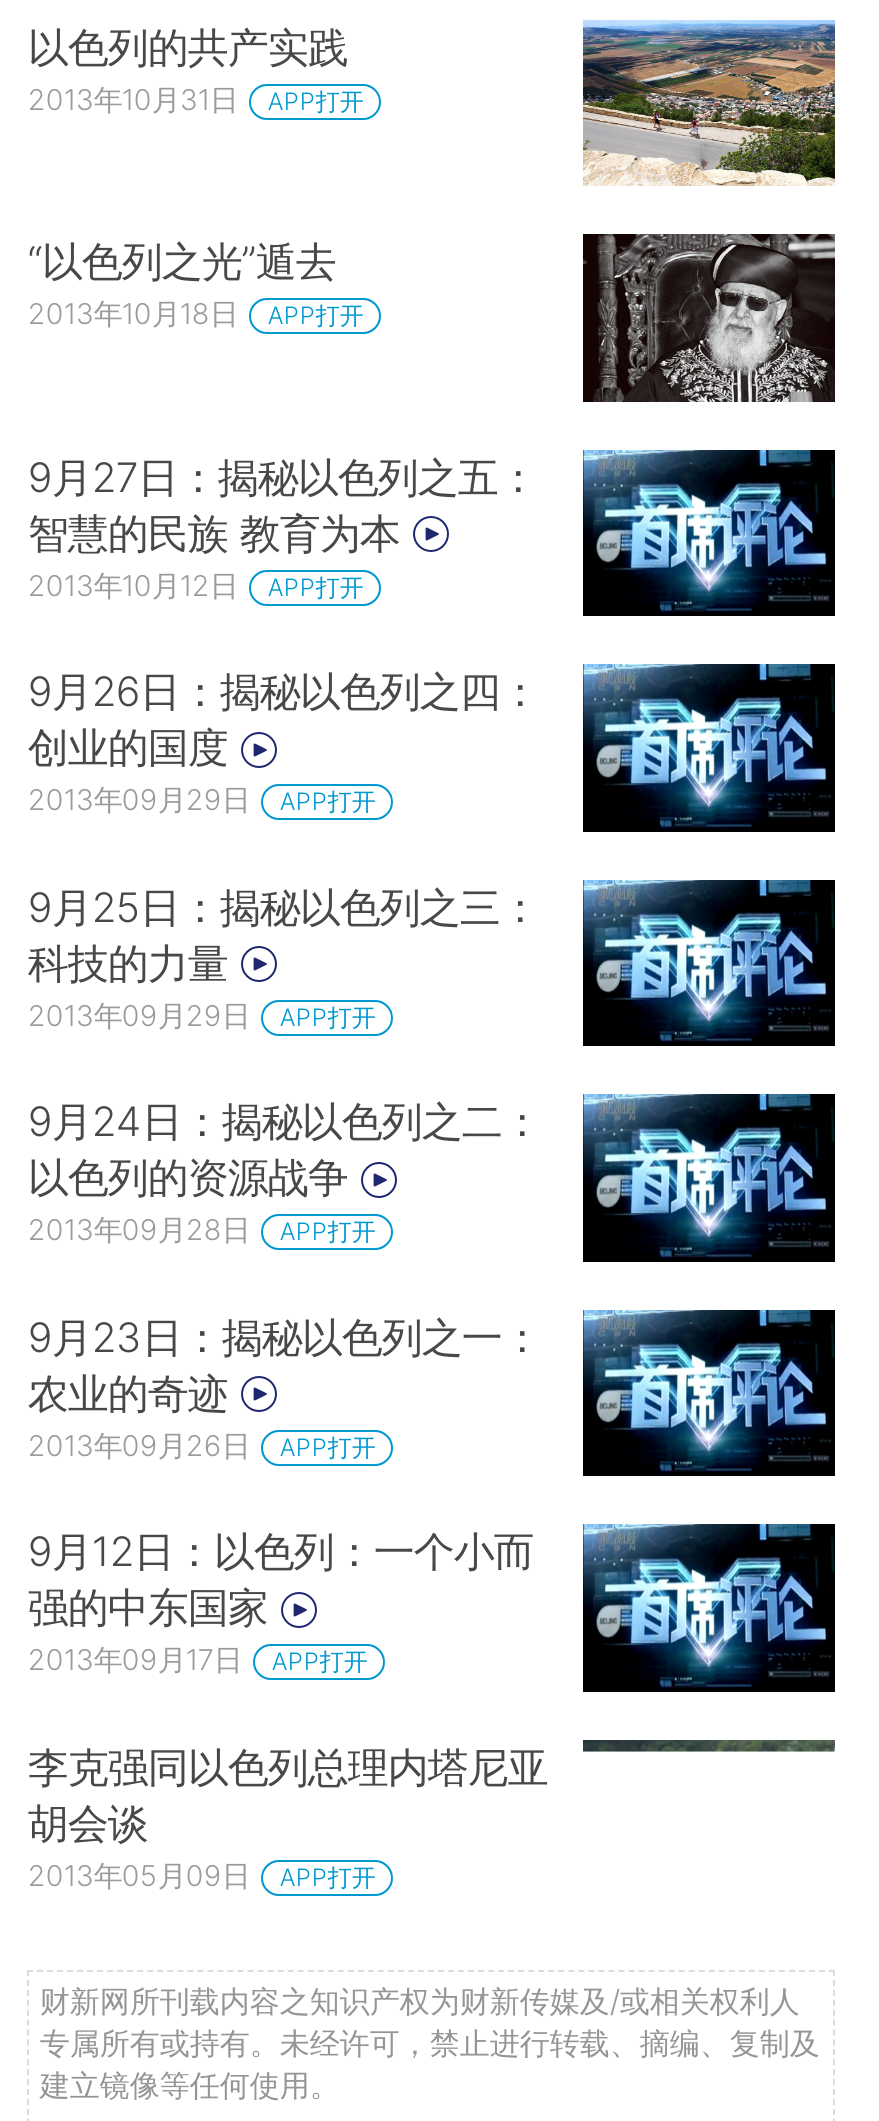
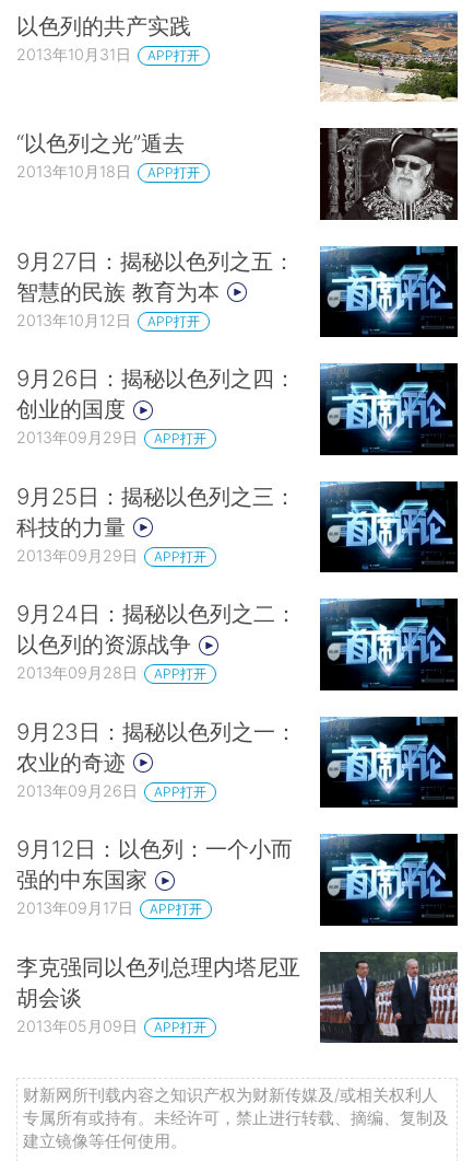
+ [image]
